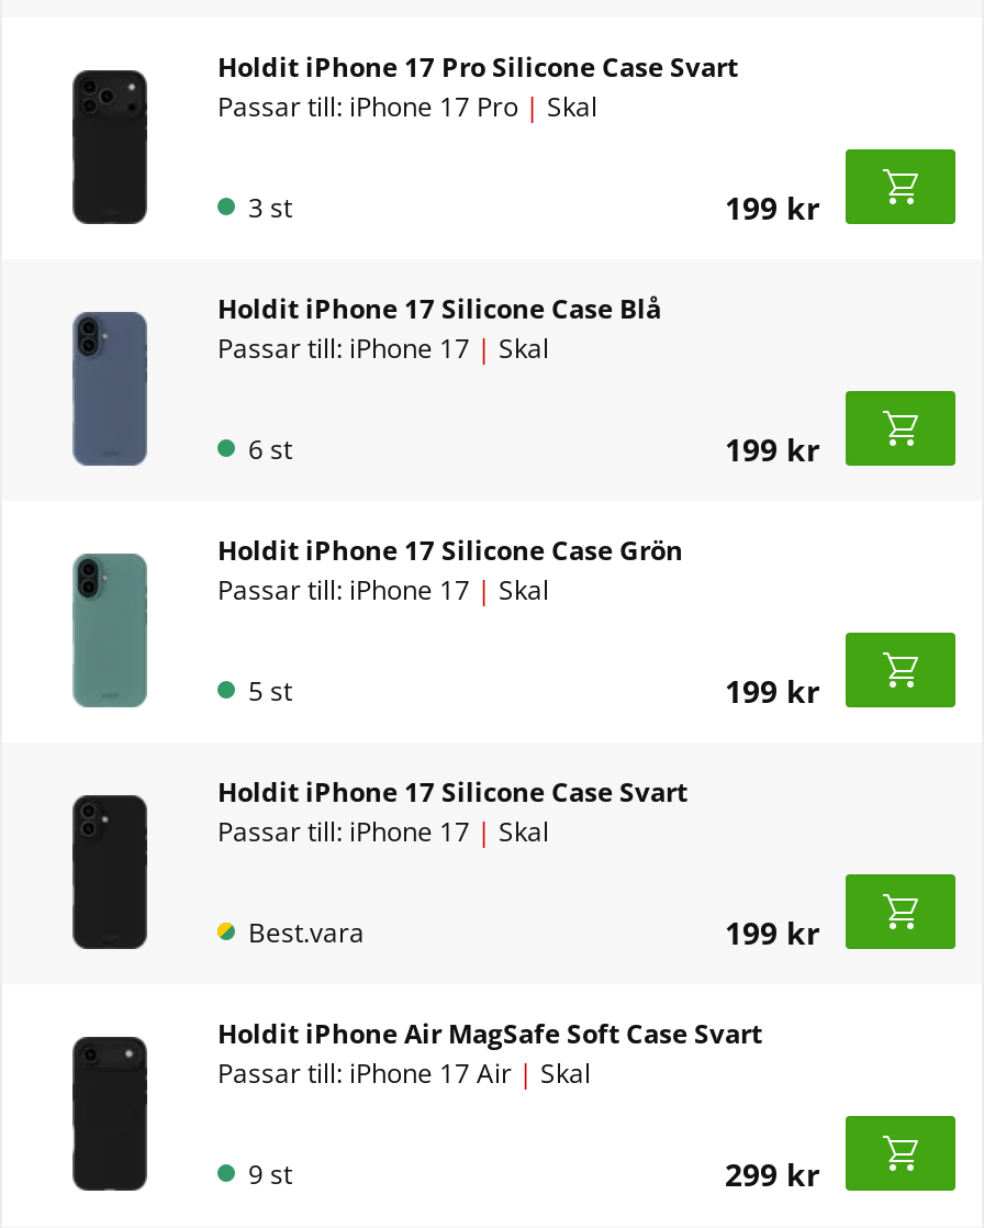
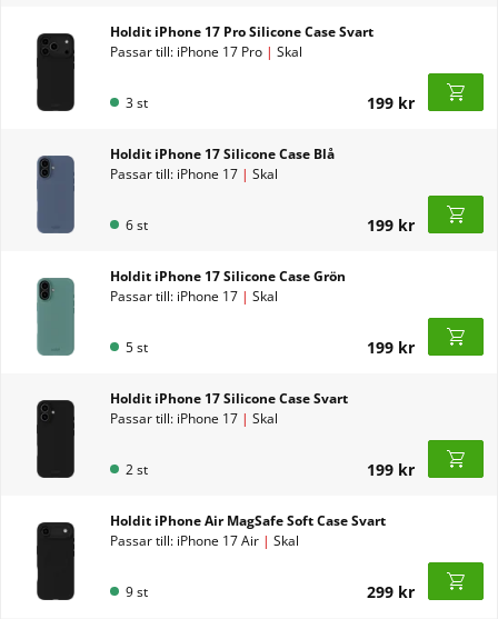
- Best.vara
+ 2 st
